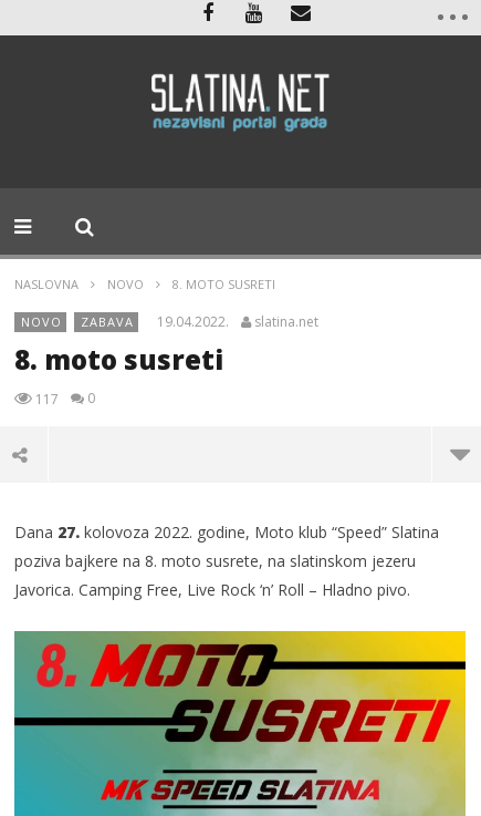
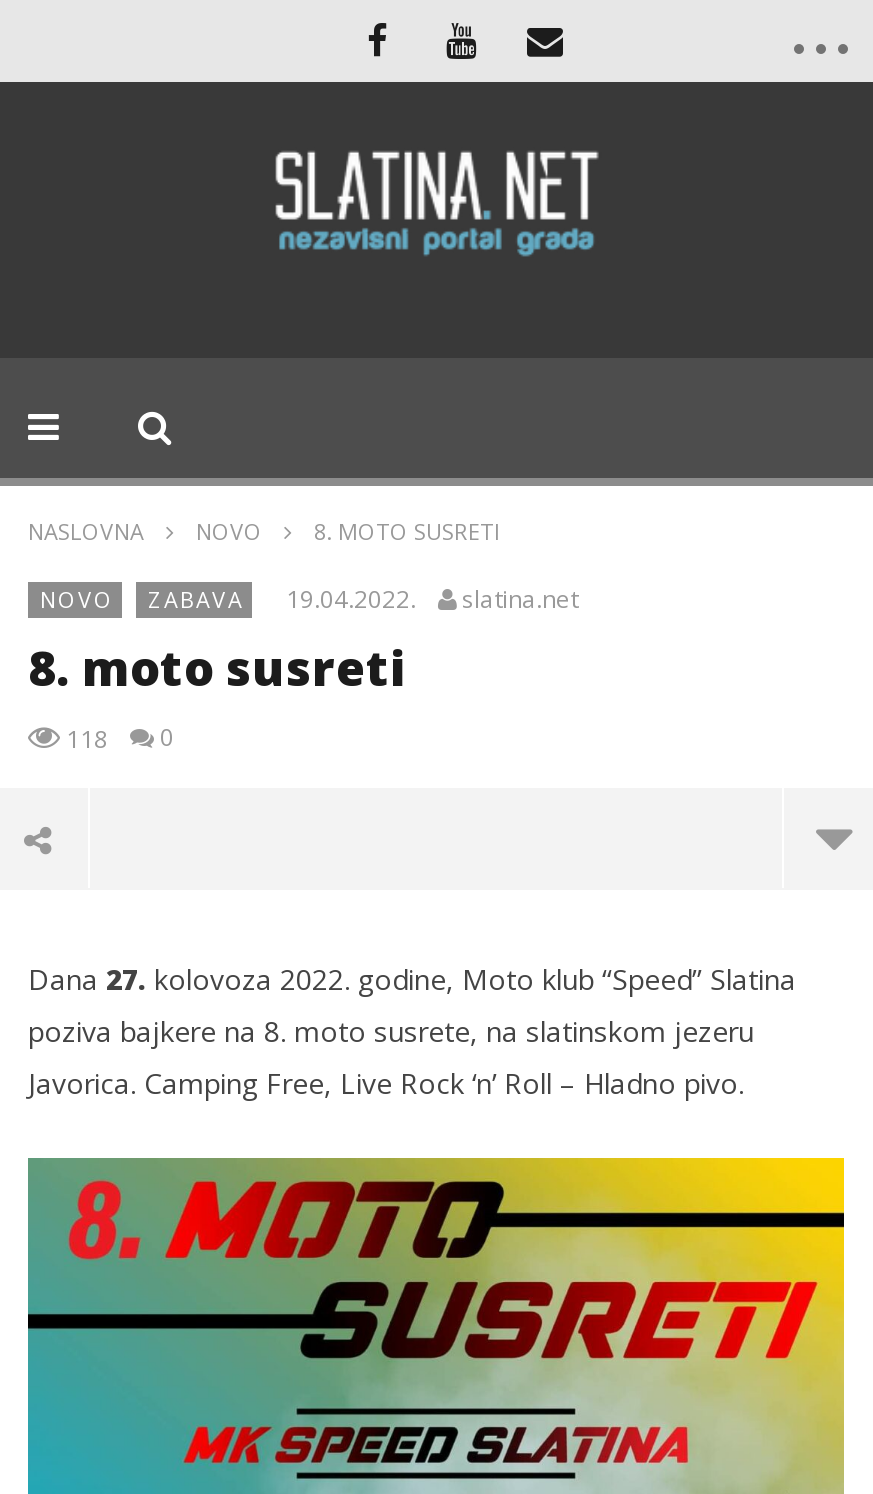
- 117 0
+ 118 0
